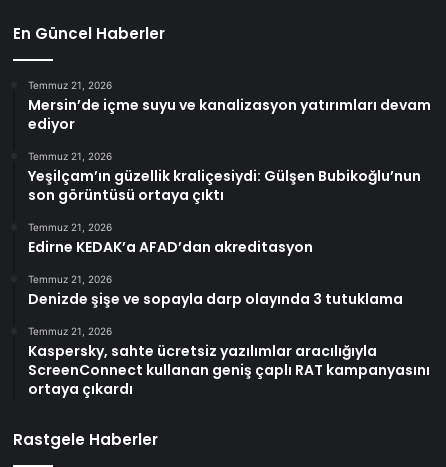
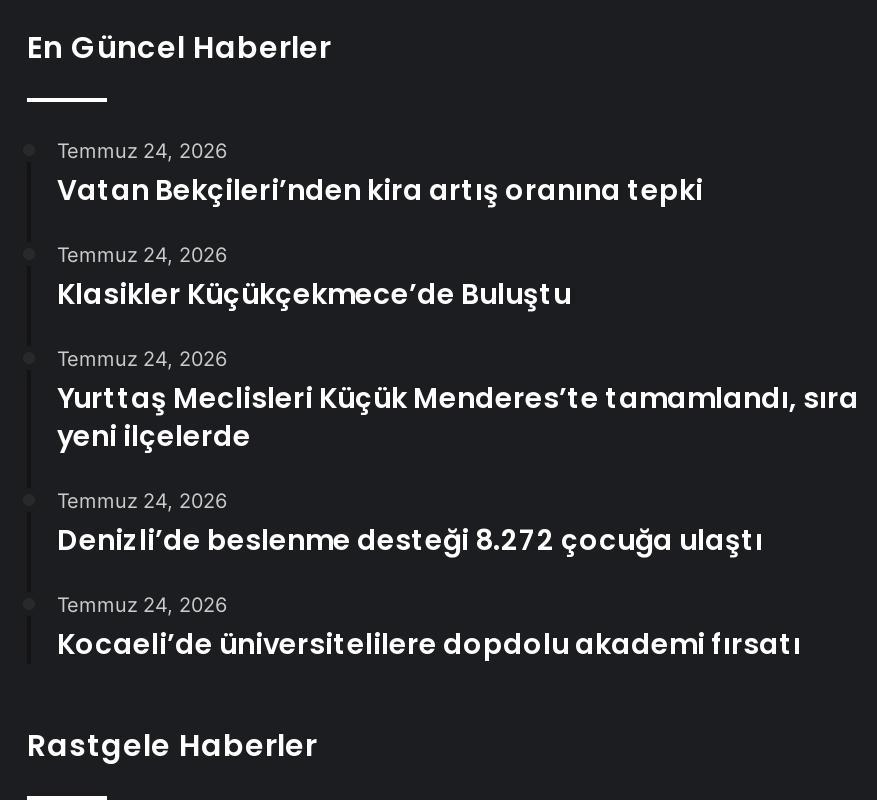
- Temmuz 21, 2026
- Mersin’de içme suyu ve kanalizasyon yatırımları devam
- ediyor
+ Temmuz 24, 2026
+ Vatan Bekçileri’nden kira artış oranına tepki

- Temmuz 21, 2026
- Yeşilçam’ın güzellik kraliçesiydi: Gülşen Bubikoğlu’nun
- son görüntüsü ortaya çıktı
+ Temmuz 24, 2026
+ Klasikler Küçükçekmece’de Buluştu

- Temmuz 21, 2026
- Edirne KEDAK’a AFAD’dan akreditasyon
+ Temmuz 24, 2026
+ Yurttaş Meclisleri Küçük Menderes’te tamamlandı, sıra
+ yeni ilçelerde

- Temmuz 21, 2026
- Denizde şişe ve sopayla darp olayında 3 tutuklama
+ Temmuz 24, 2026
+ Denizli’de beslenme desteği 8.272 çocuğa ulaştı

- Temmuz 21, 2026
- Kaspersky, sahte ücretsiz yazılımlar aracılığıyla
- ScreenConnect kullanan geniş çaplı RAT kampanyasını
- ortaya çıkardı
+ Temmuz 24, 2026
+ Kocaeli’de üniversitelilere dopdolu akademi fırsatı
